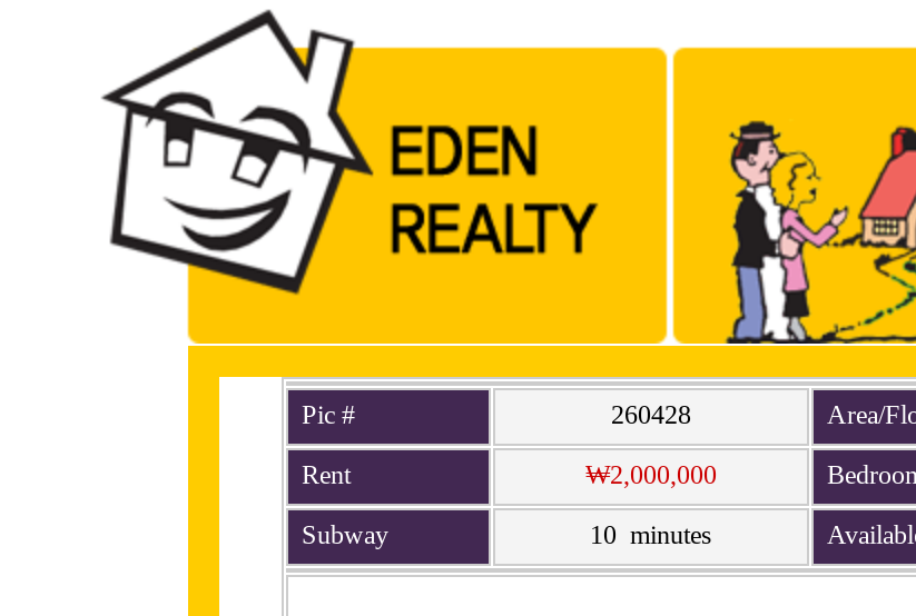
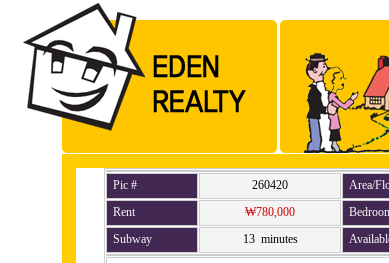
- 260428
+ 260420

- ₩2,000,000
+ ₩780,000

- 10 minutes
+ 13 minutes
